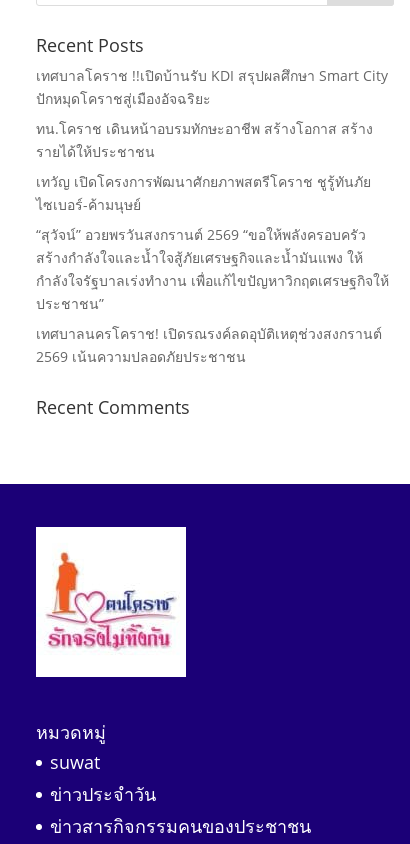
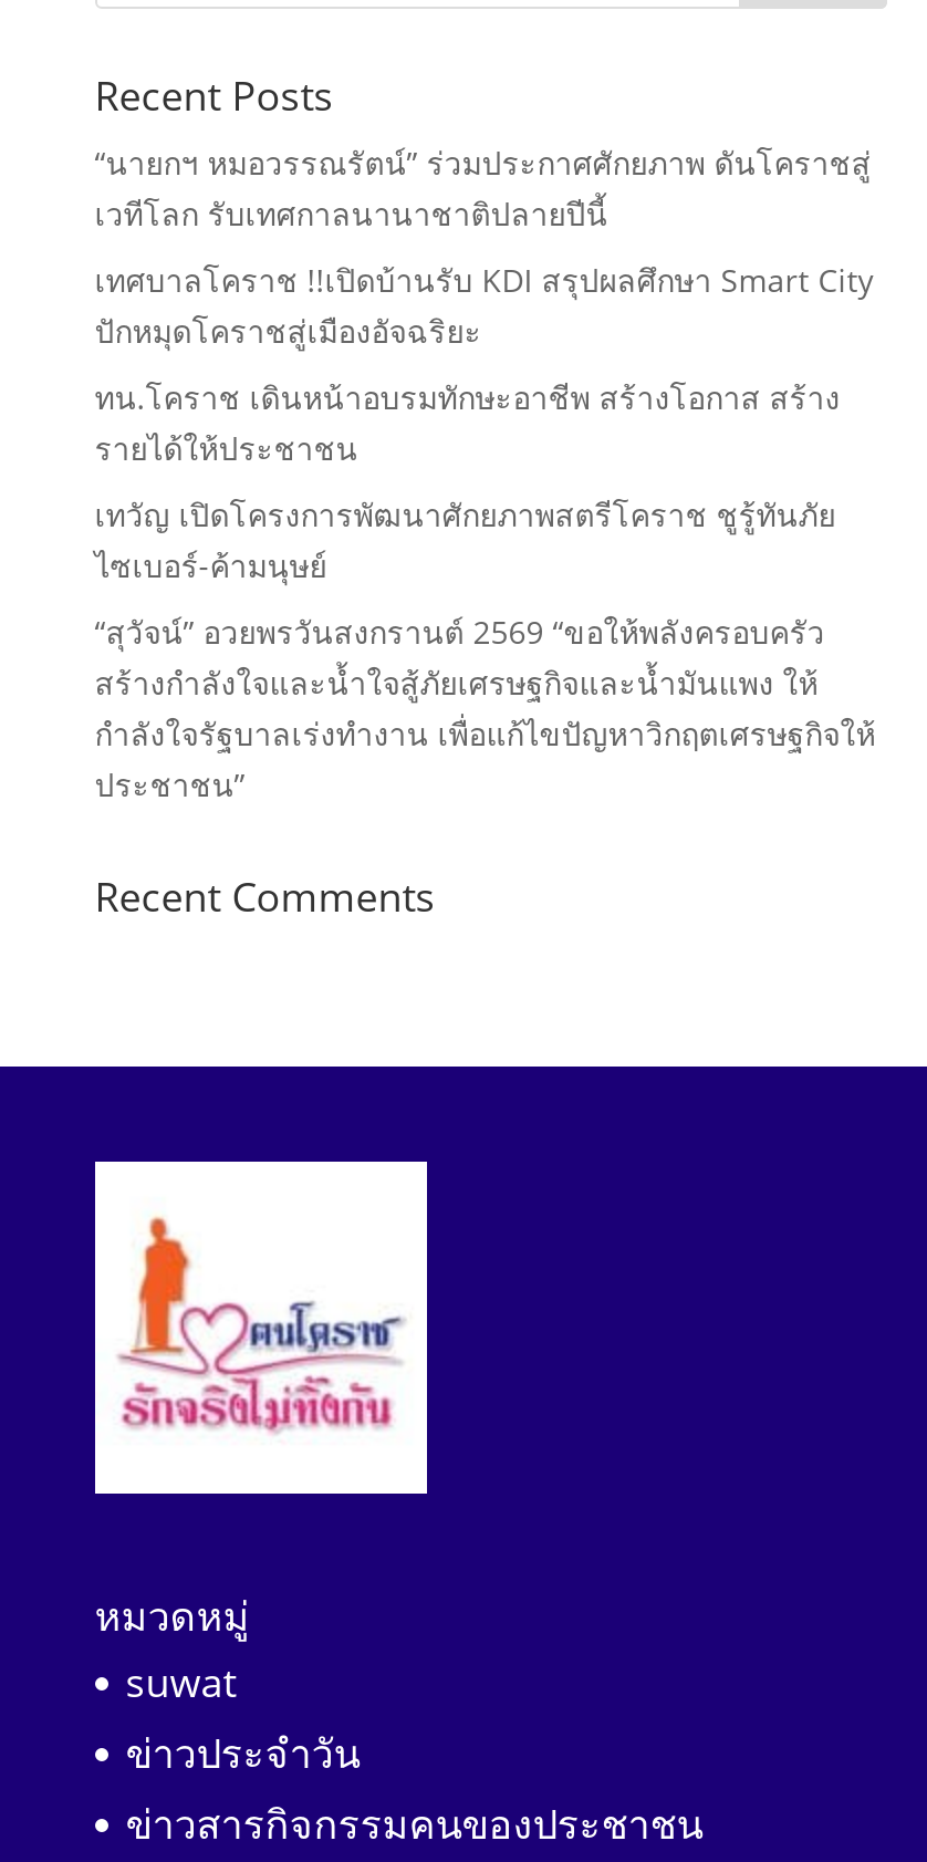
+ “นายกฯ หมอวรรณรัตน์” ร่วมประกาศศักยภาพ ดันโคราชสู่
+ เวทีโลก รับเทศกาลนานาชาติปลายปีนี้

moved down: เทศบาลโคราช !!เปิดบ้านรับ KDI สรุปผลศึกษา Smart City | ปักหมุดโคราชสู่เมืองอัจฉริยะ | ทน.โคราช เดินหน้าอบรมทักษะอาชีพ สร้างโอกาส สร้าง | ... | กำลังใจรัฐบาลเร่งทํางาน เพื่อแก้ไขปัญหาวิกฤตเศรษฐกิจให้ | ประชาชน”

- เทศบาลนครโคราช! เปิดรณรงค์ลดอุบัติเหตุช่วงสงกรานต์
- 2569 เน้นความปลอดภัยประชาชน
